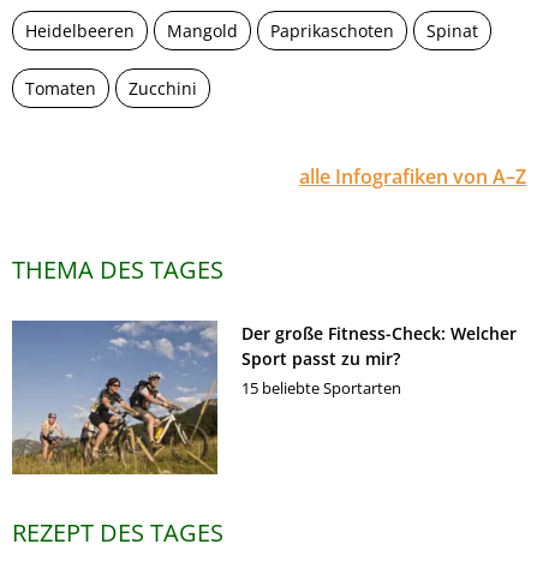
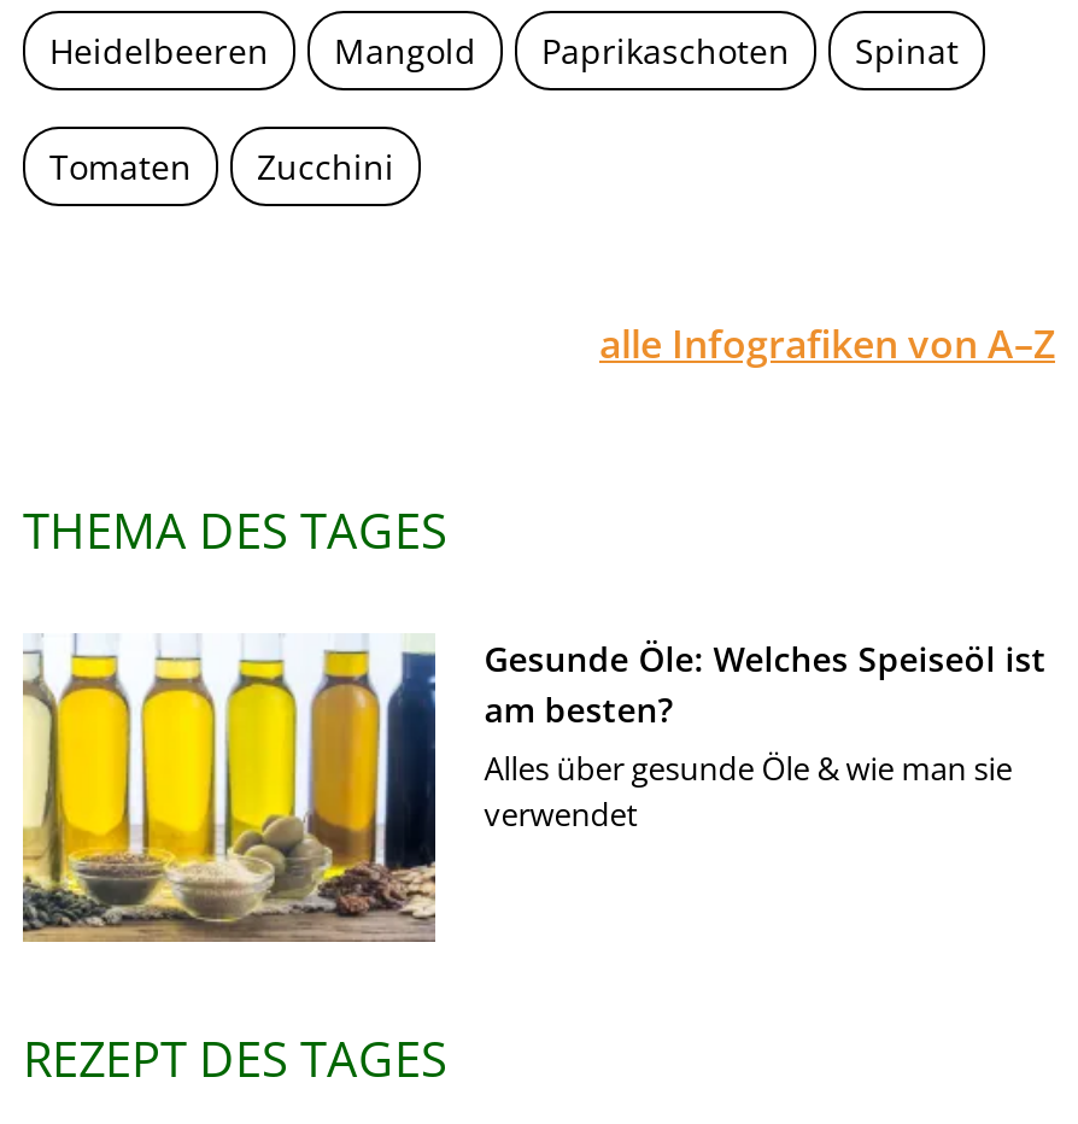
- [image]
- Der große Fitness-Check: Welcher
- Sport passt zu mir?
- 15 beliebte Sportarten
+ [image]
+ Gesunde Öle: Welches Speiseöl ist
+ am besten?
+ Alles über gesunde Öle & wie man sie
+ verwendet
